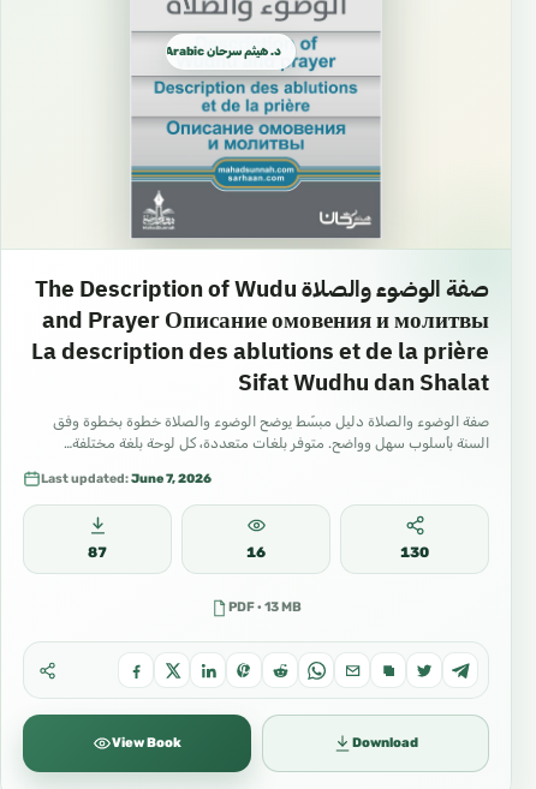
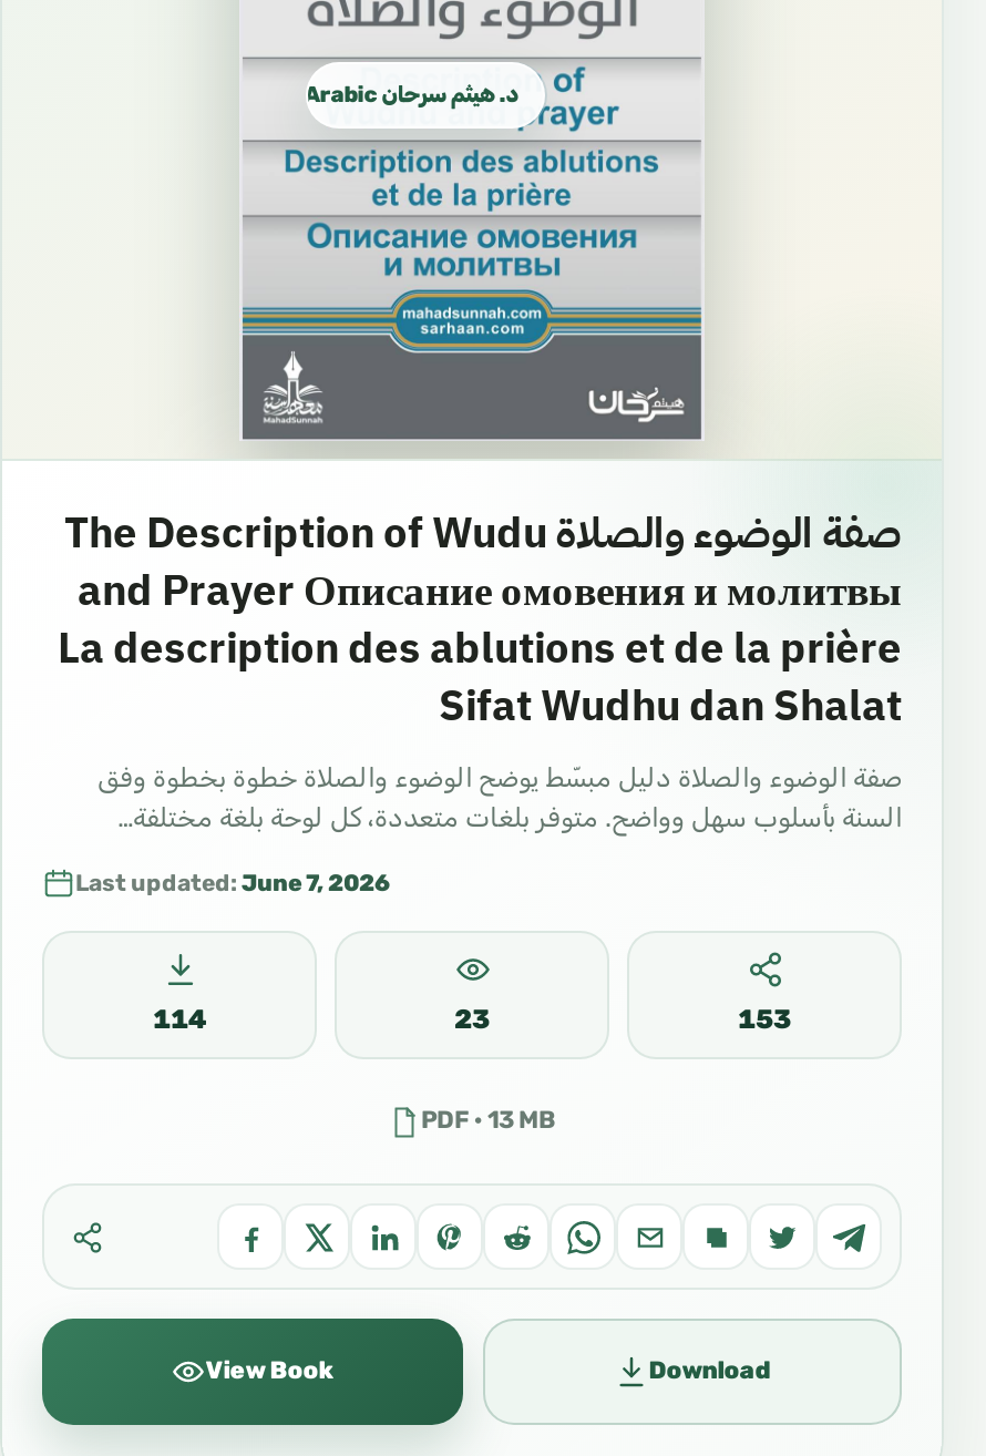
- 87
+ 114

- 16
+ 23

- 130
+ 153
